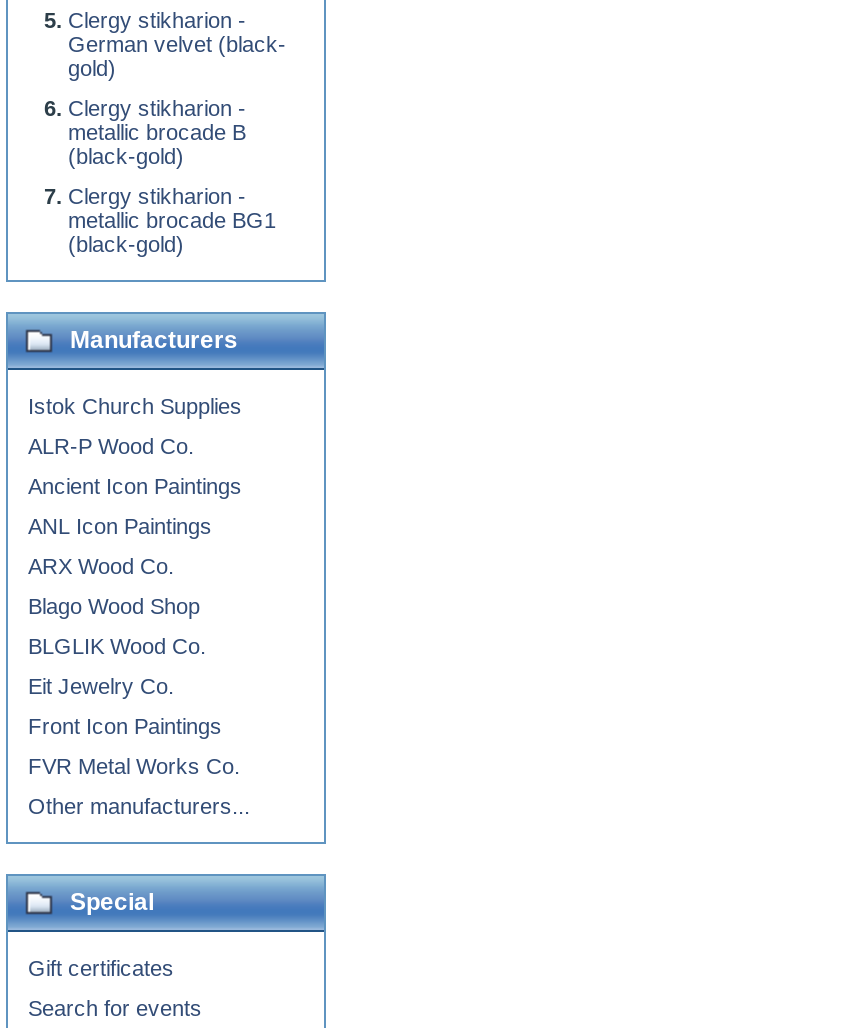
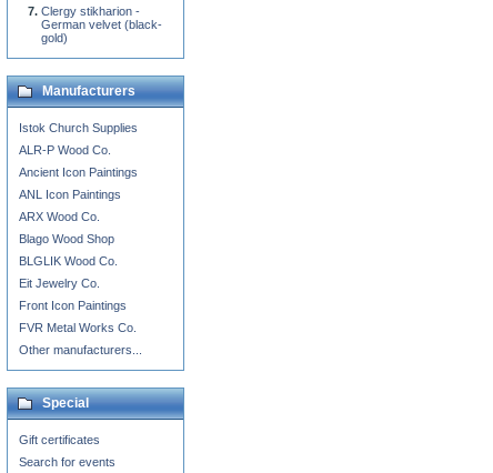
- Clergy stikharion -
- metallic brocade B
- (black-gold)
- Clergy stikharion -
- metallic brocade BG1
- (black-gold)
